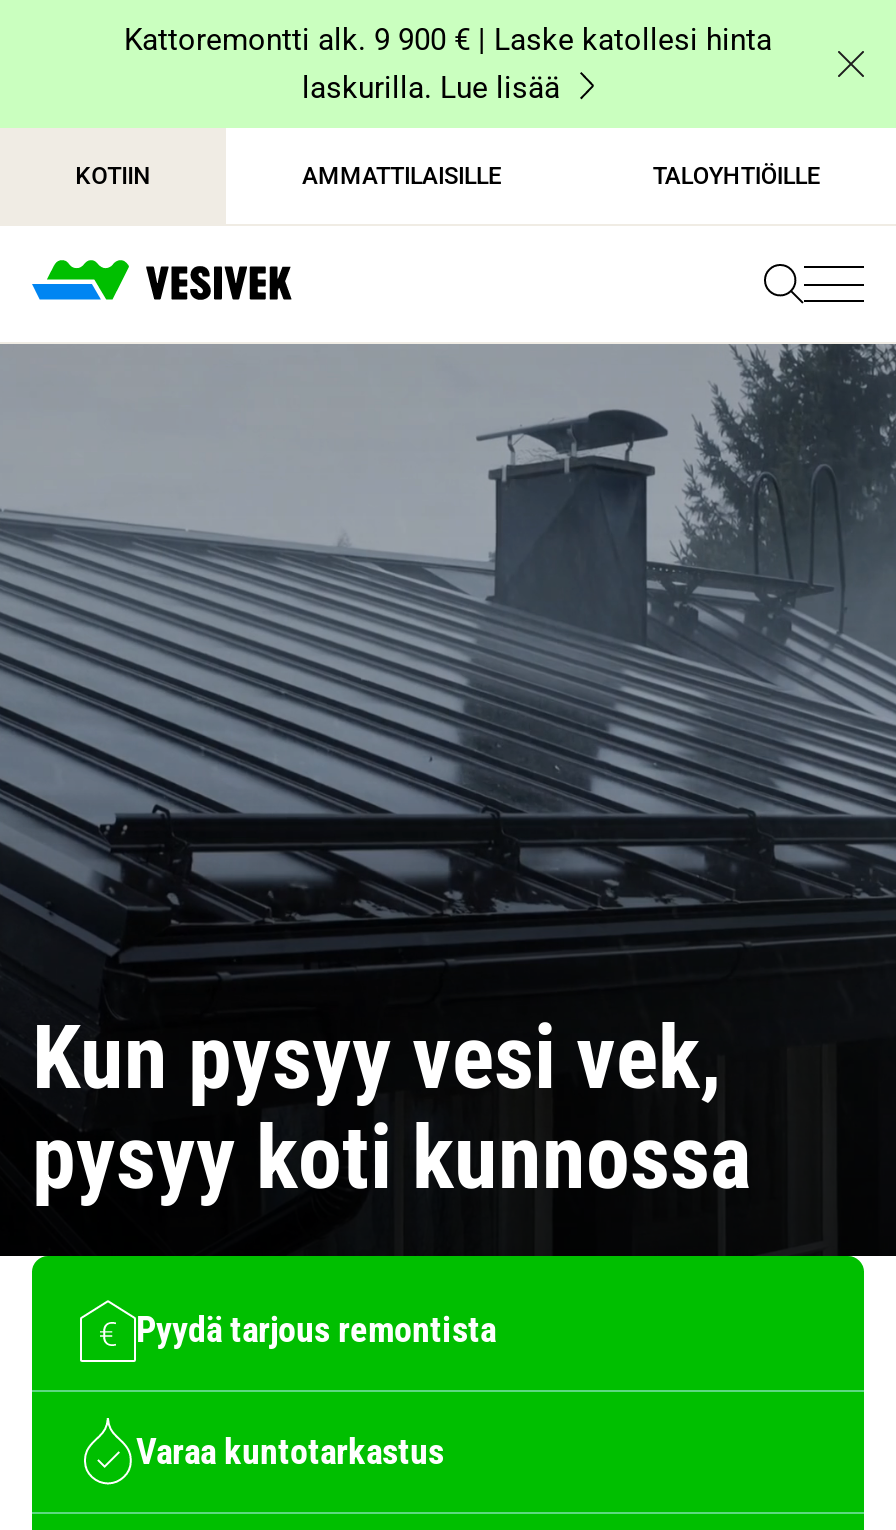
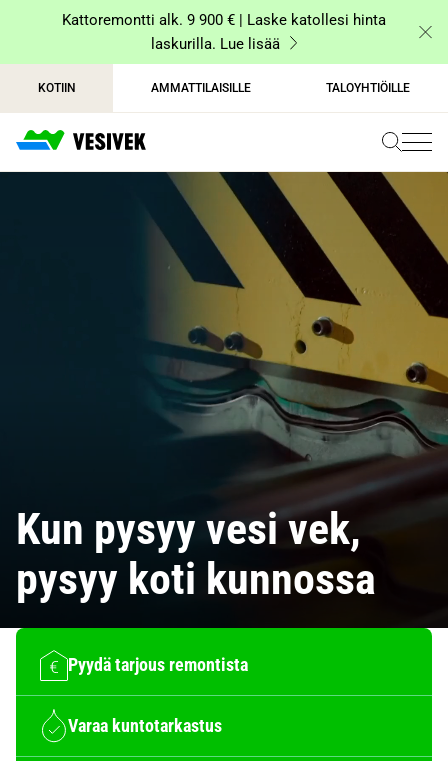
- [image]
+ [image]
